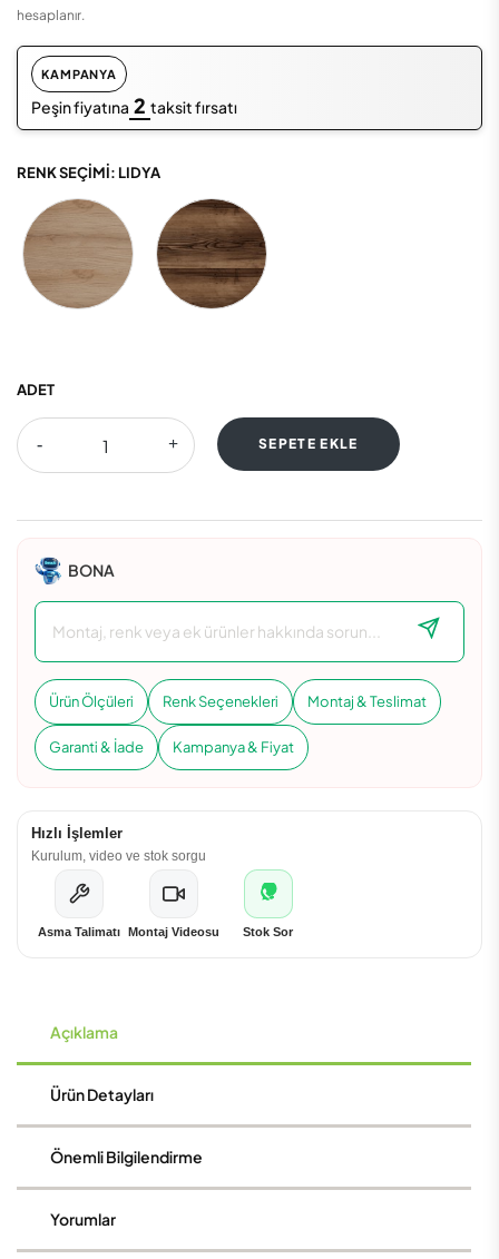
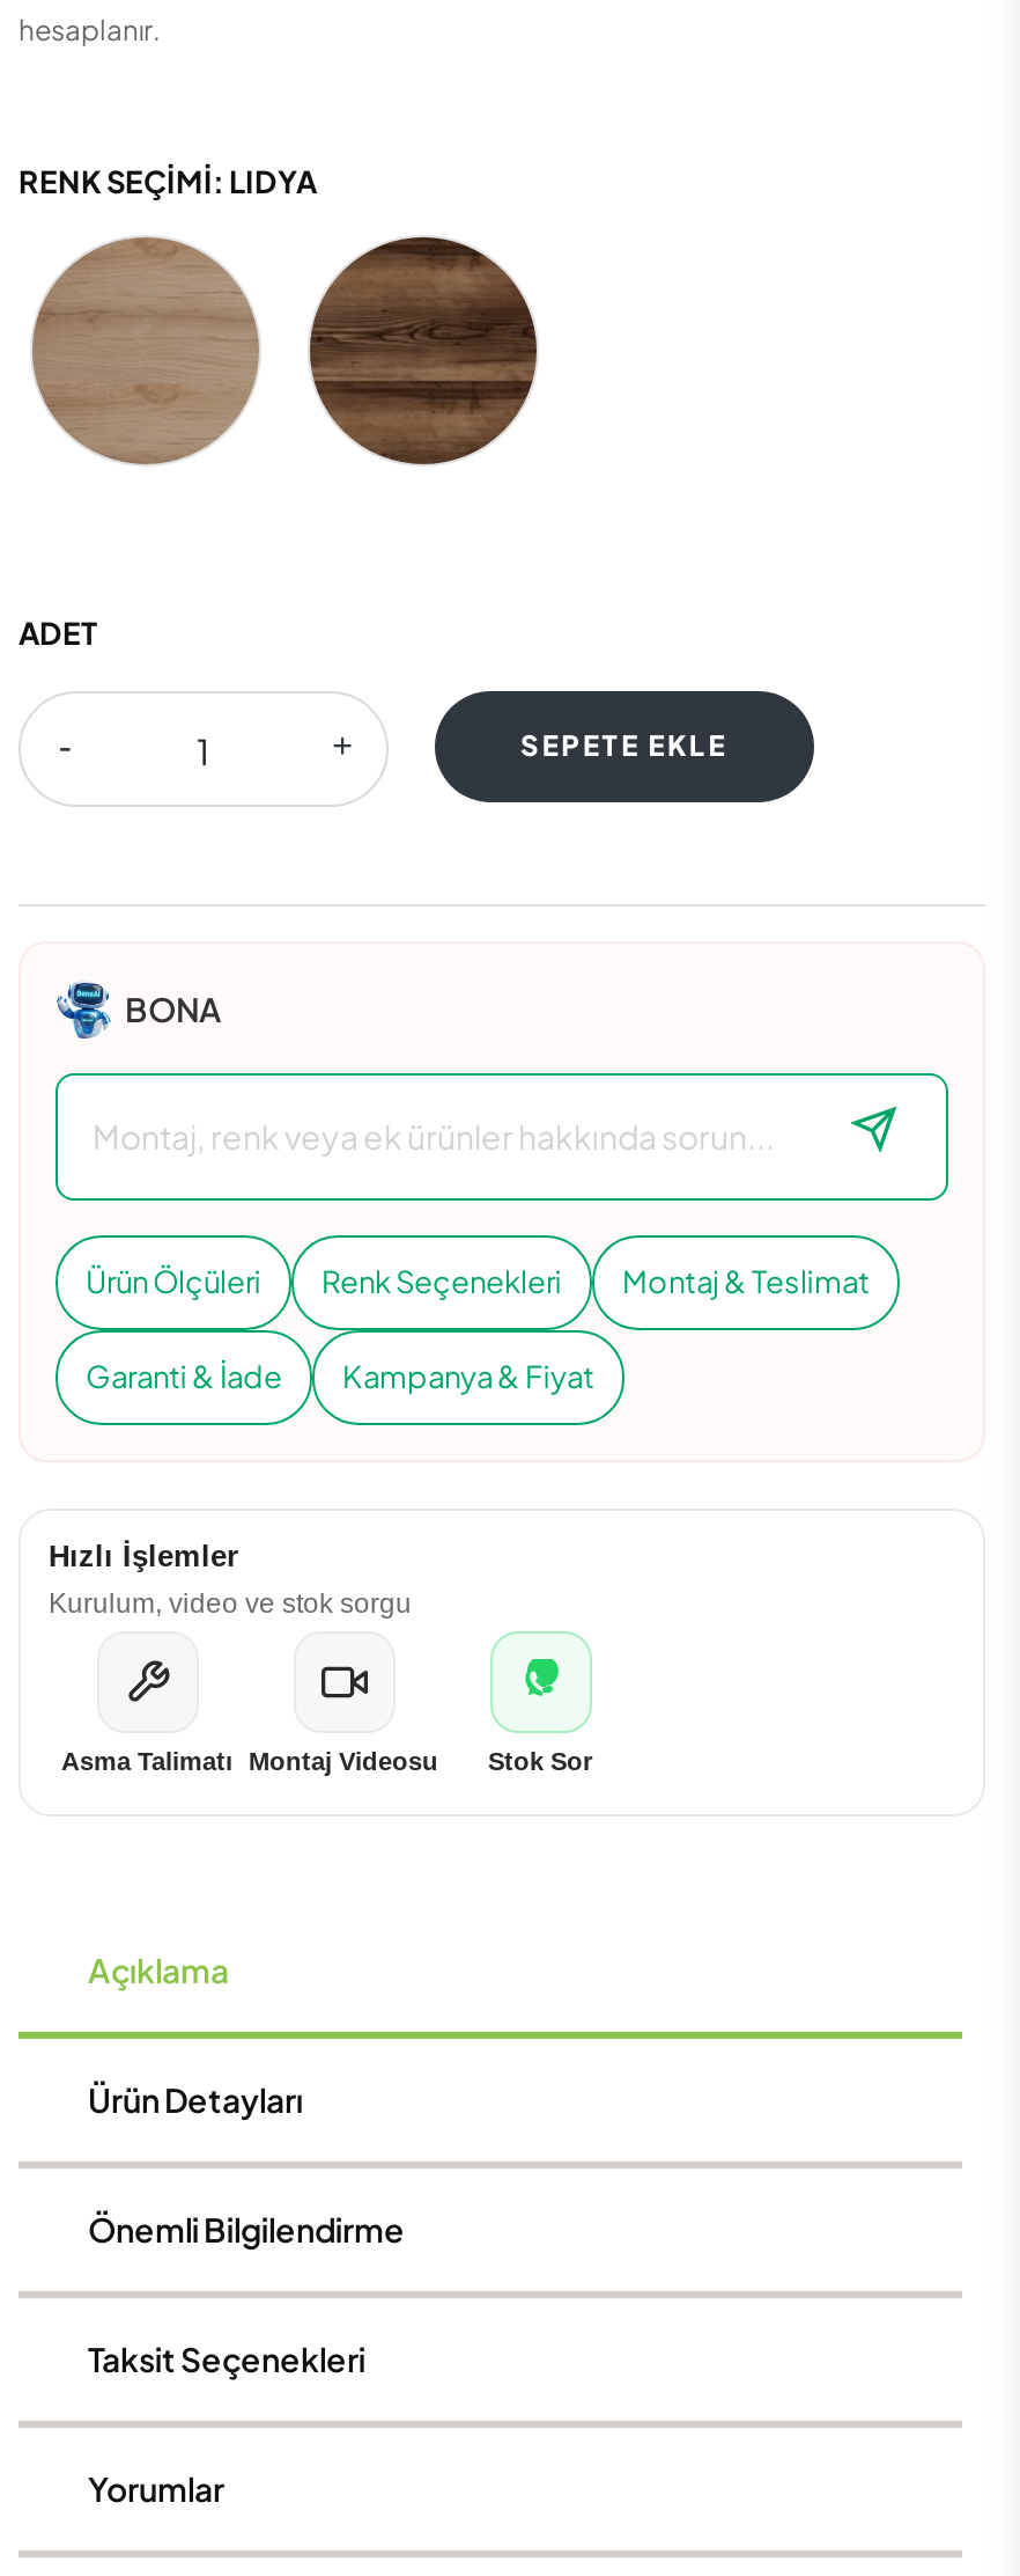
- KAMPANYA
- Peşin fiyatına 2 taksit fırsatı

moved up: [image] | RENK SEÇIMI: LIDYA | ADET | ... | Ürün Detayları | Önemli Bilgilendirme

+ Taksit Seçenekleri
